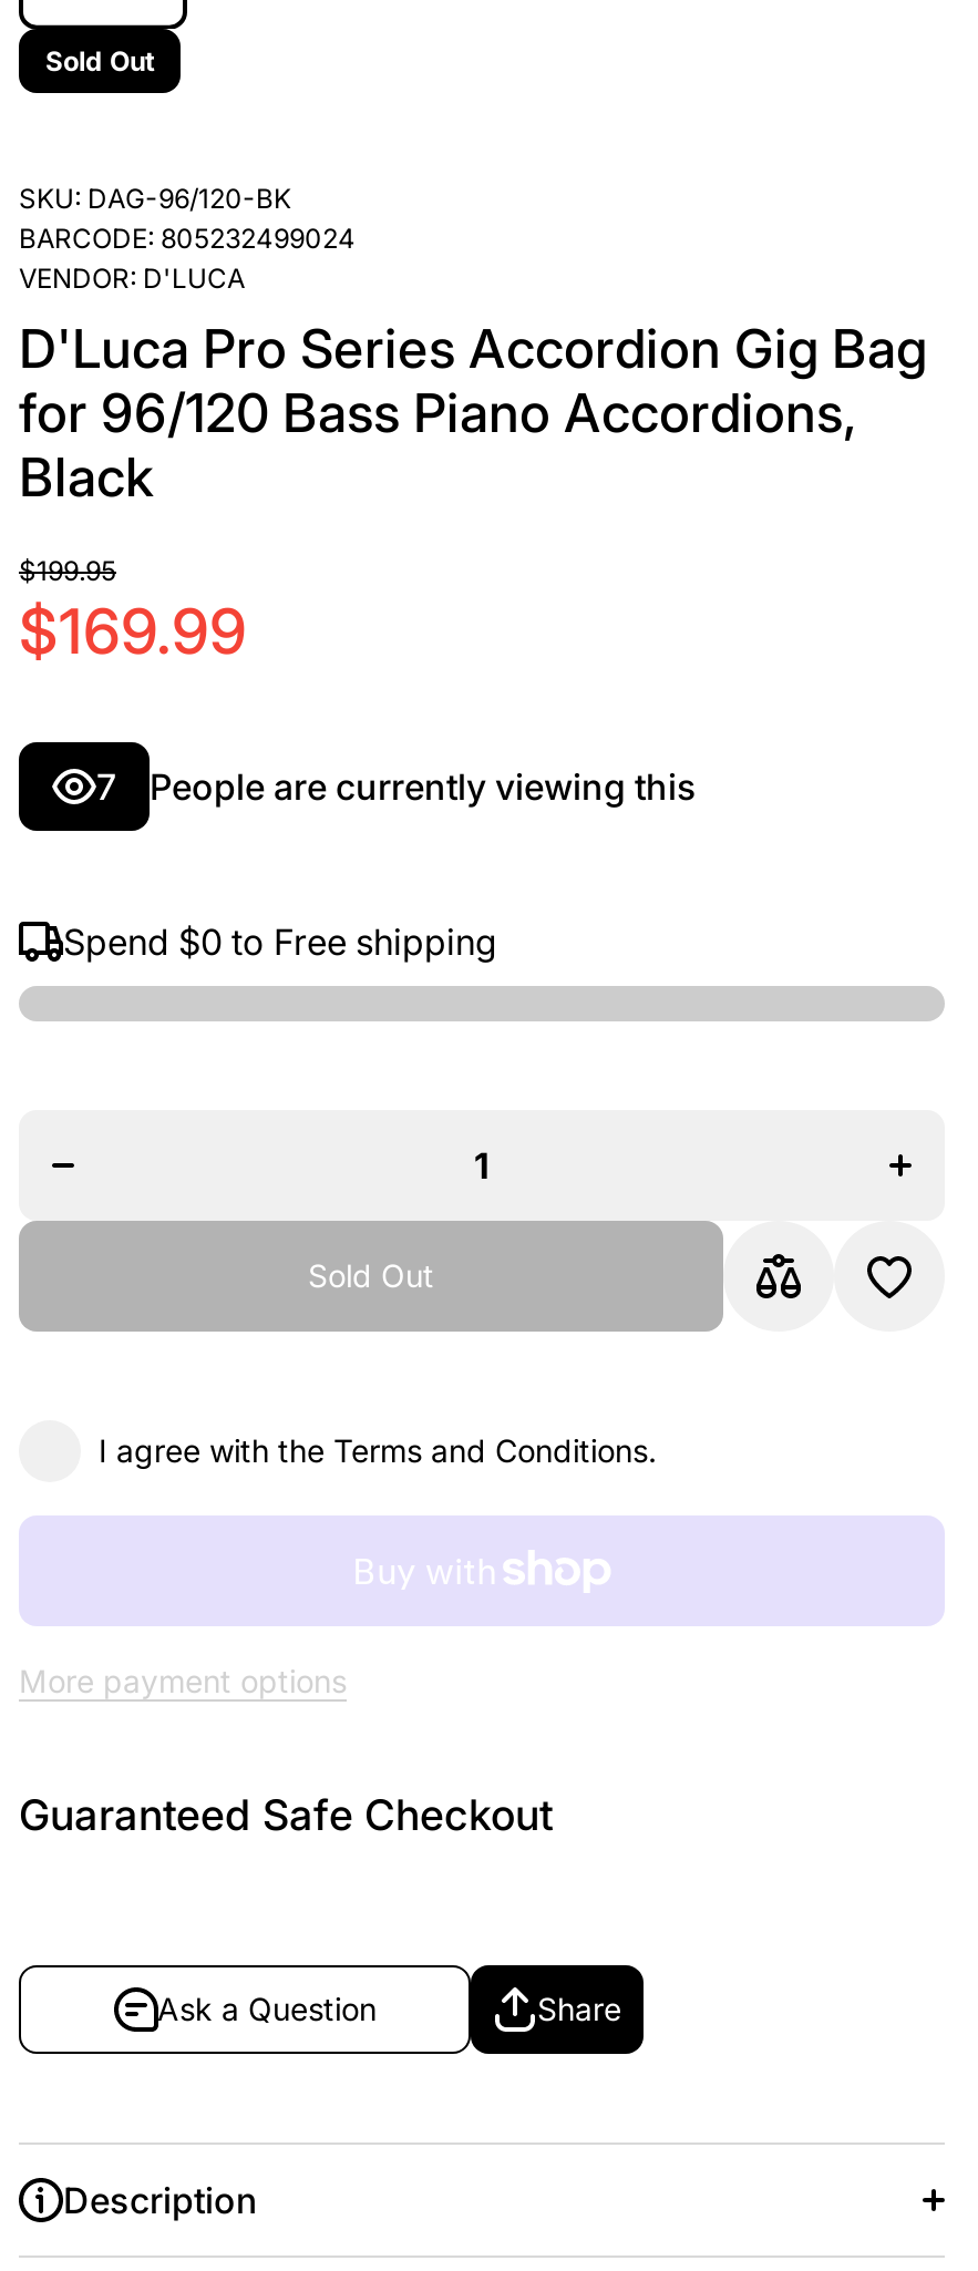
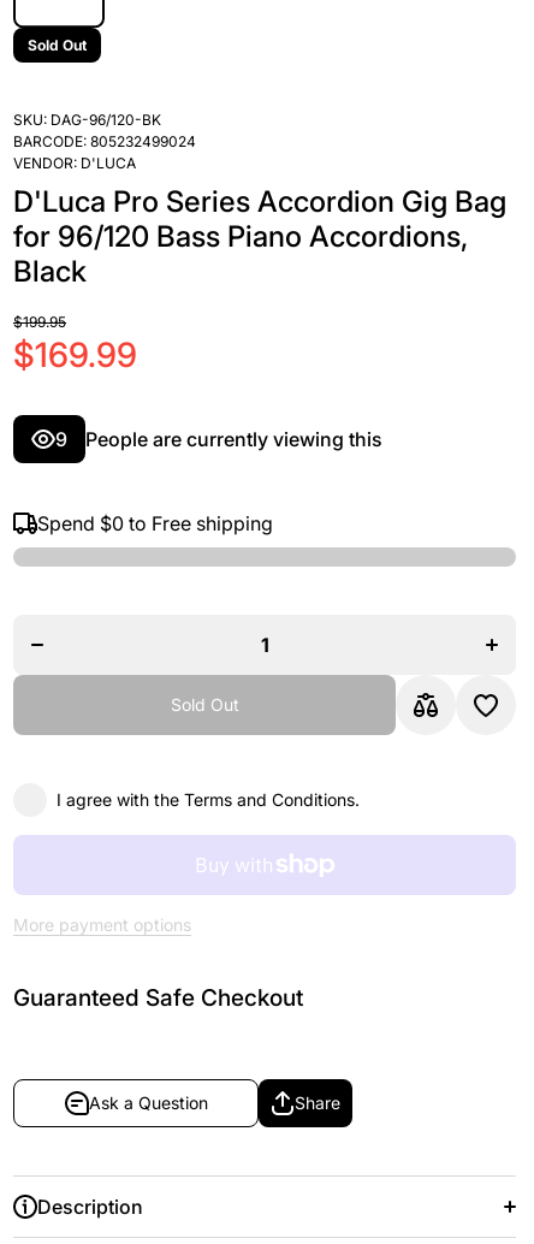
- 7 People are currently viewing this
+ 9 People are currently viewing this
